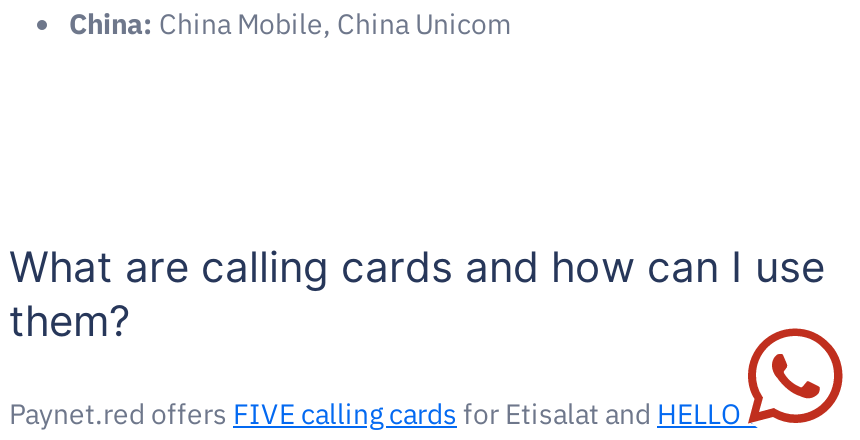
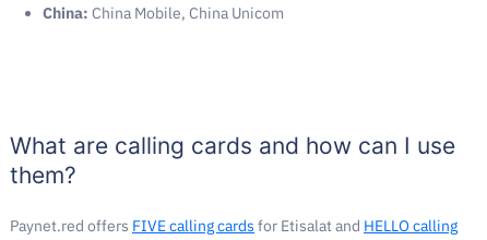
- [image]
